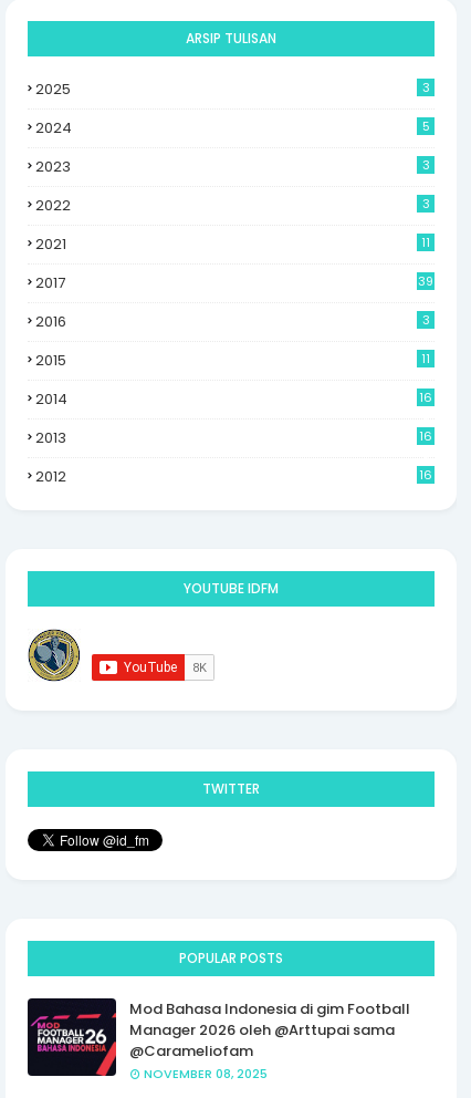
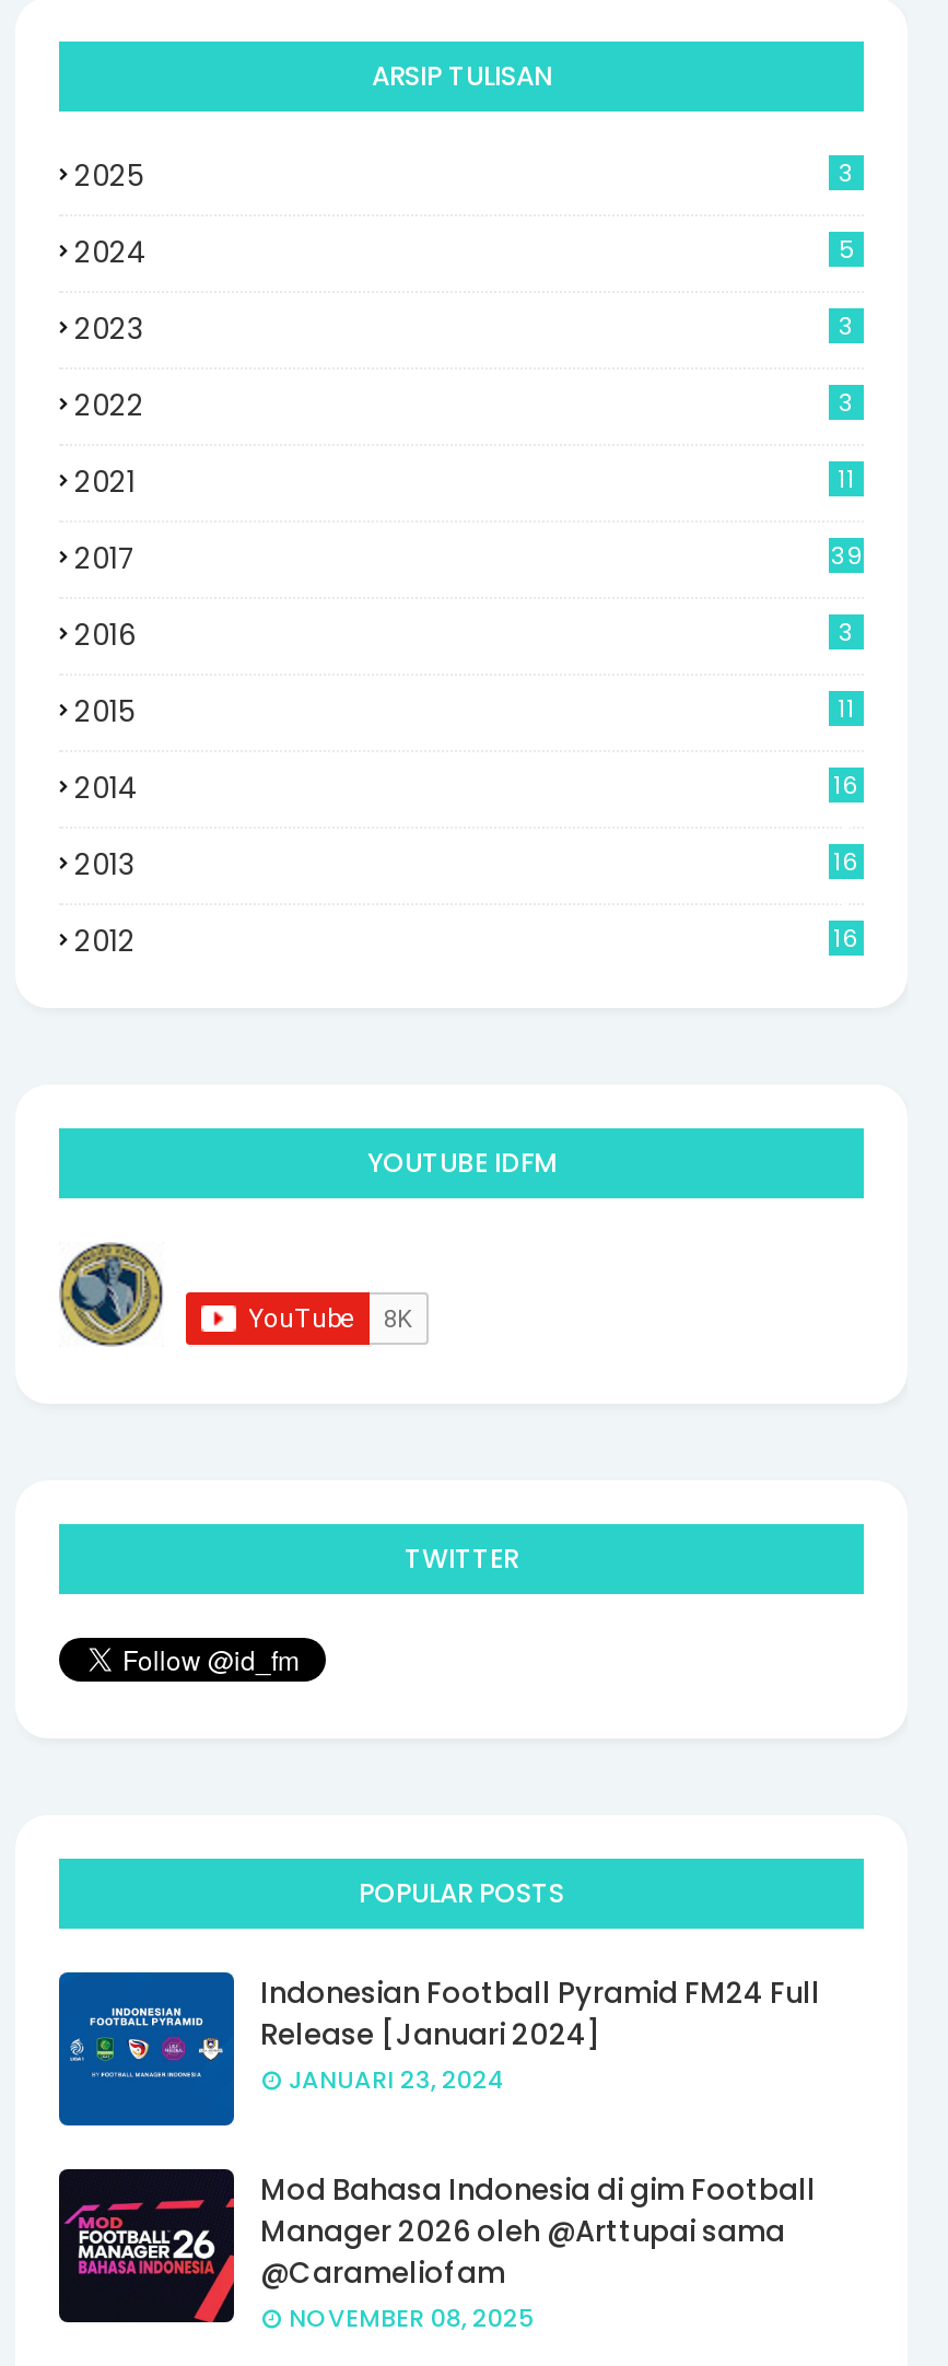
+ [image]
+ Indonesian Football Pyramid FM24 Full
+ Release [Januari 2024]
+ JANUARI 23, 2024
